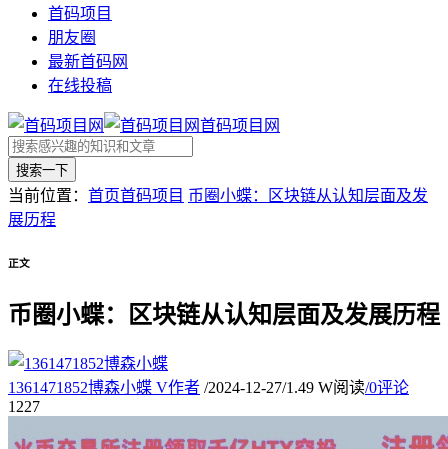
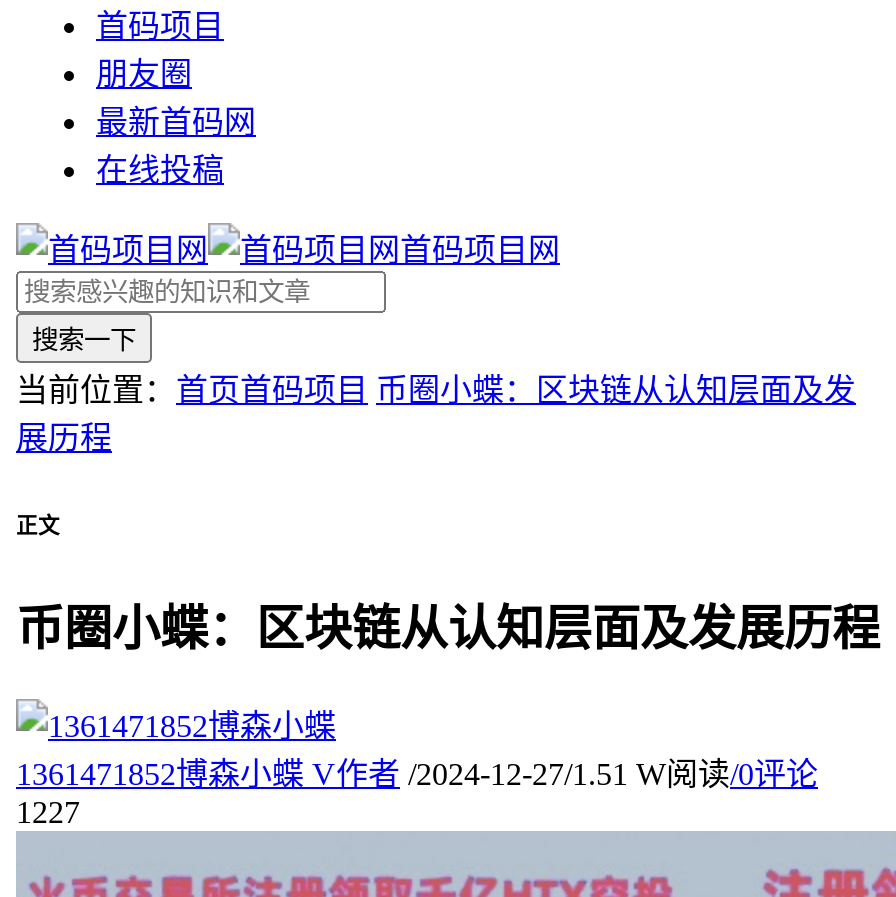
- 1361471852博森小蝶V作者 / 2024-12-27/1.49 W阅读/0评论
+ 1361471852博森小蝶V作者 / 2024-12-27/1.51 W阅读/0评论
